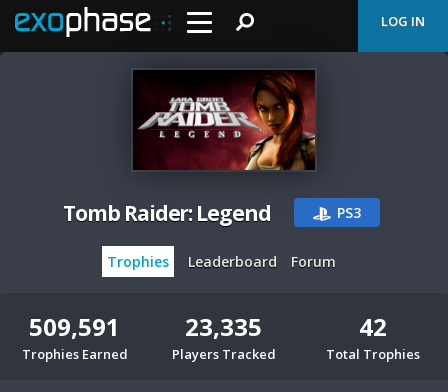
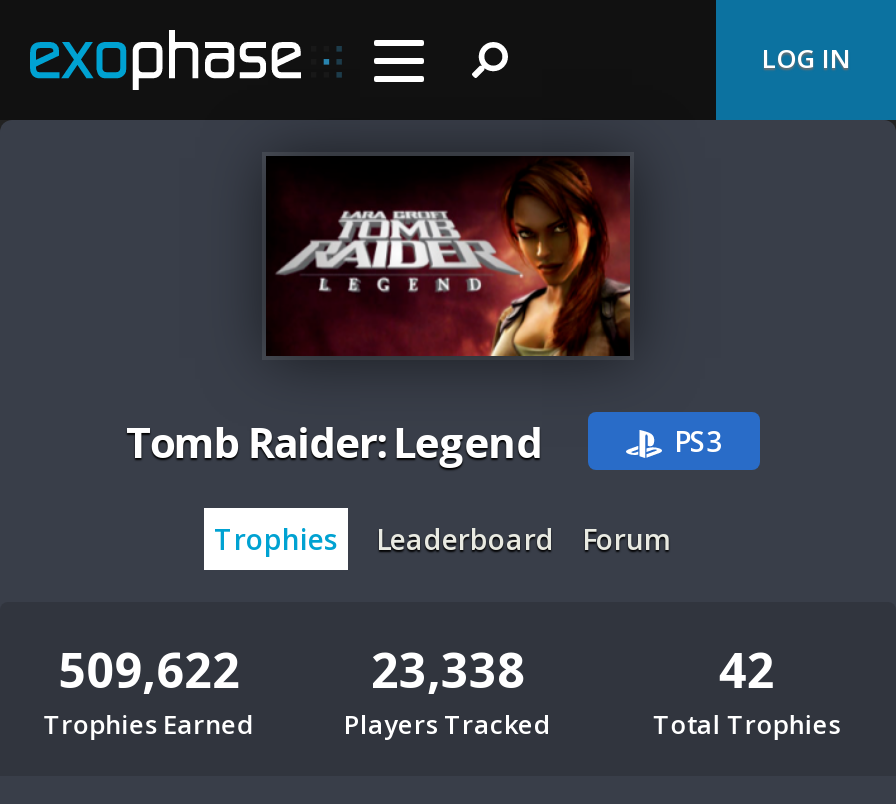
- 509,591
+ 509,622

- 23,335
+ 23,338
